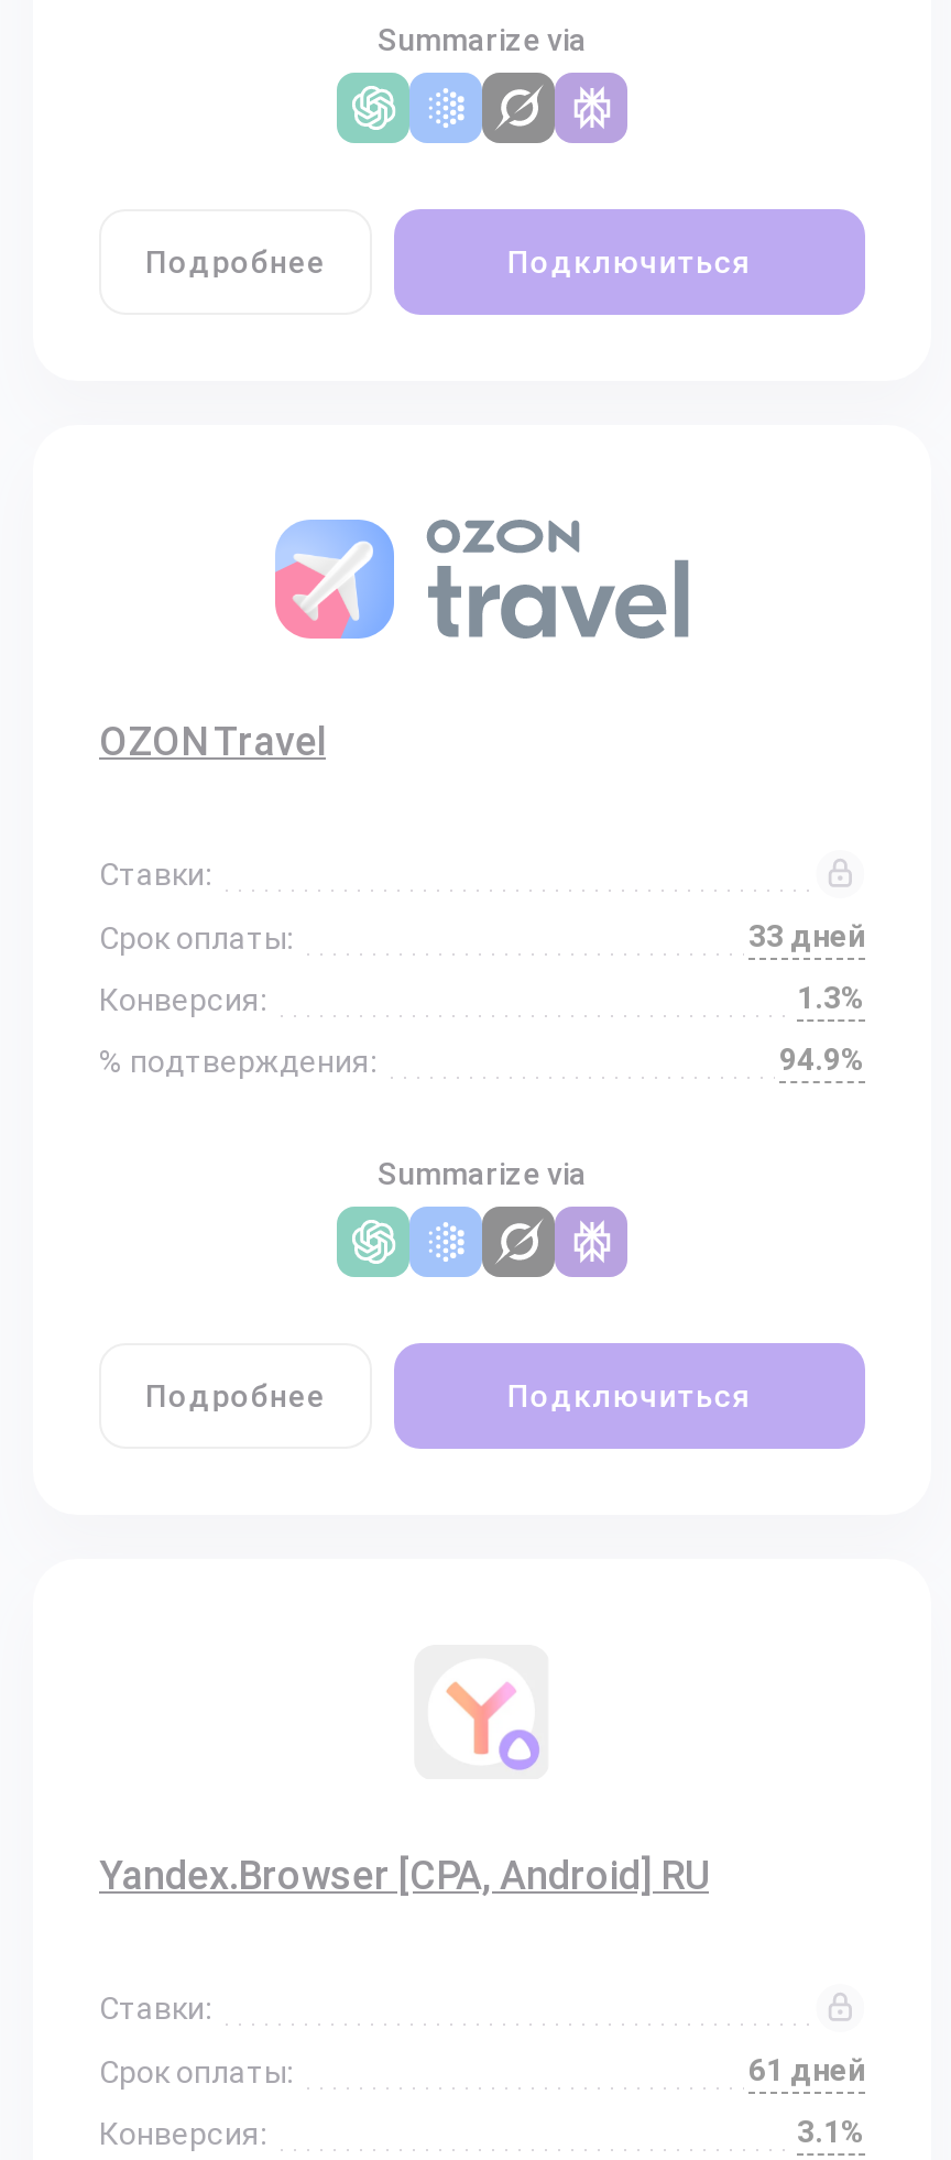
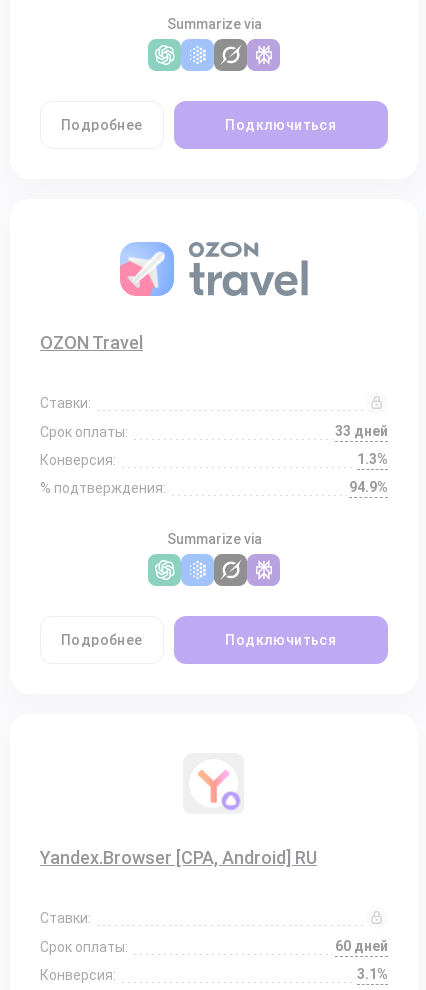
- 61 дней
+ 60 дней
